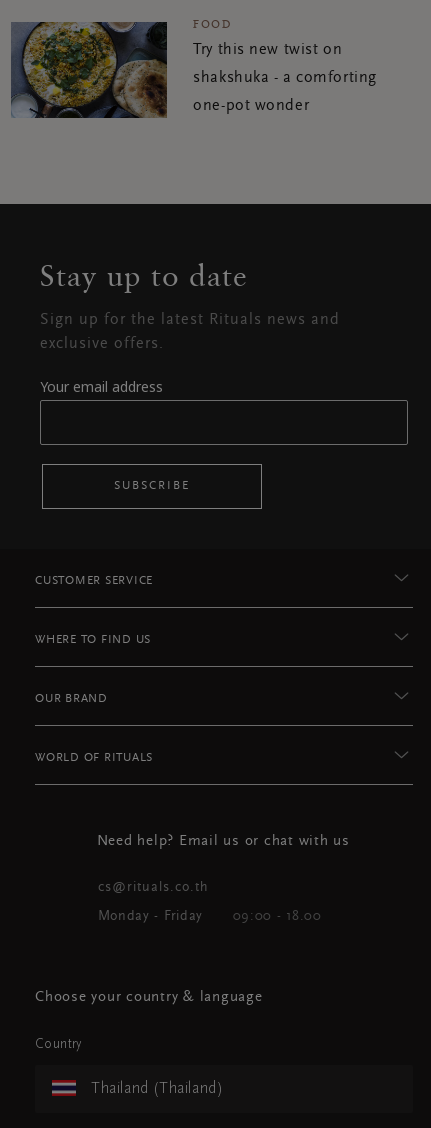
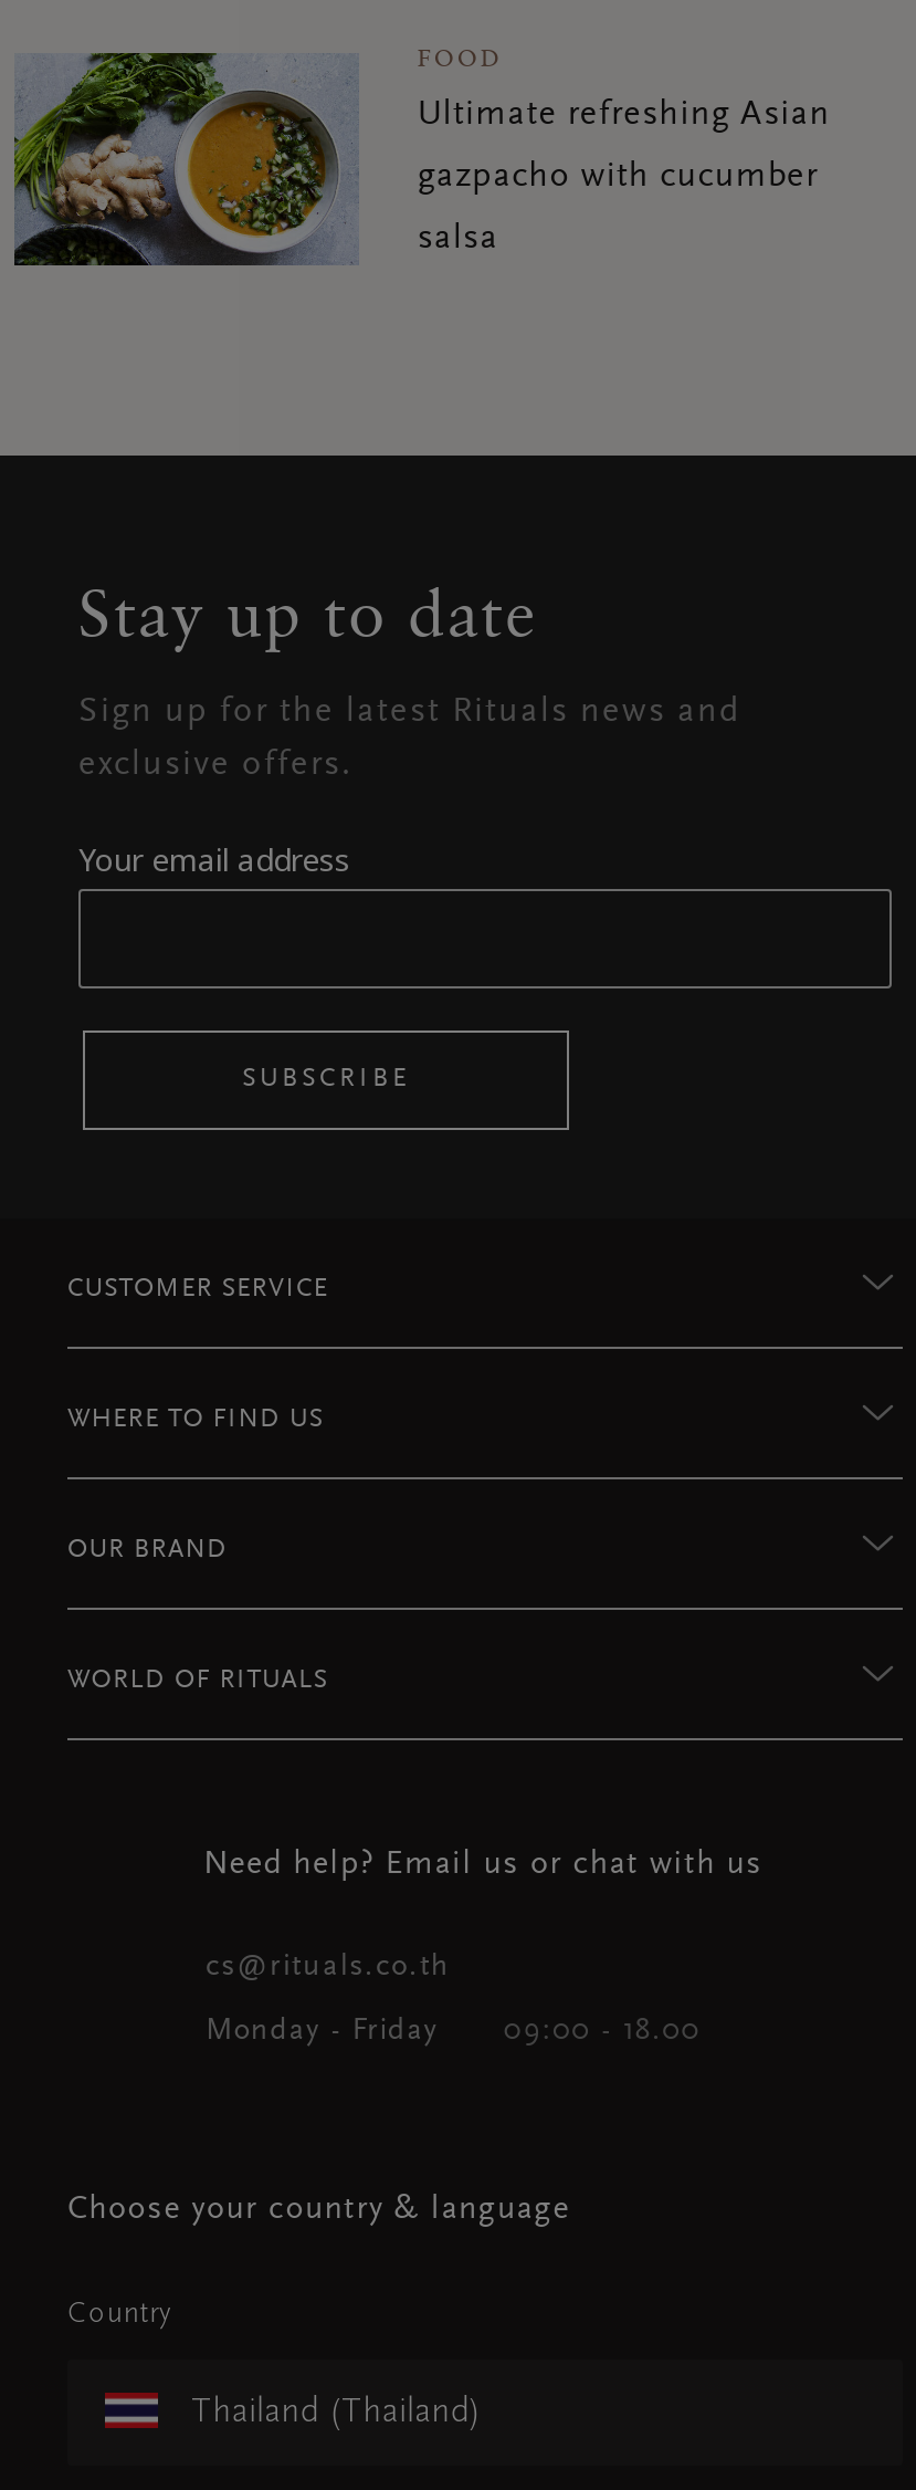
- [image]
- Try this new twist on
+ [image]
+ Ultimate refreshing Asian

- shakshuka - a comforting
+ gazpacho with cucumber

- one-pot wonder
+ salsa
